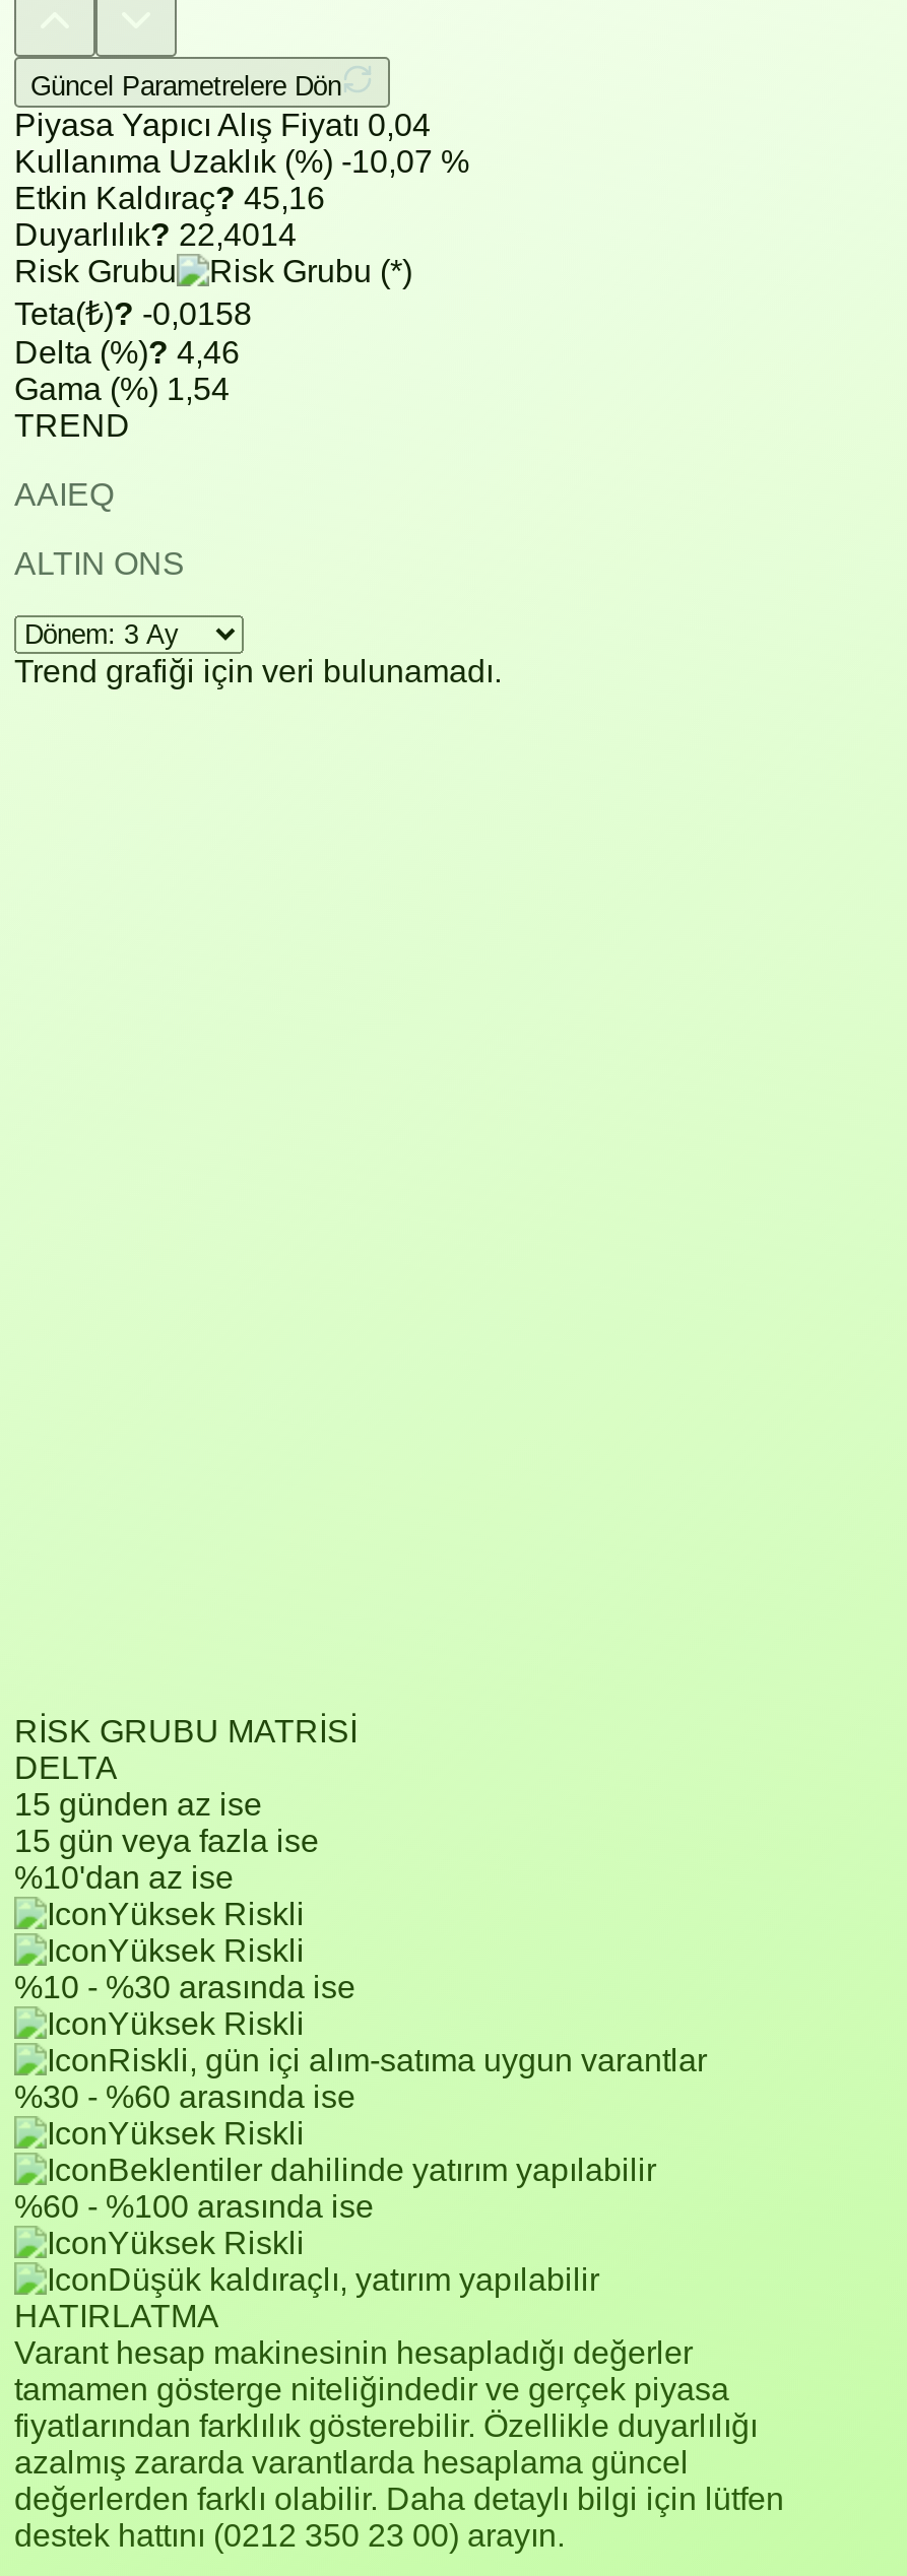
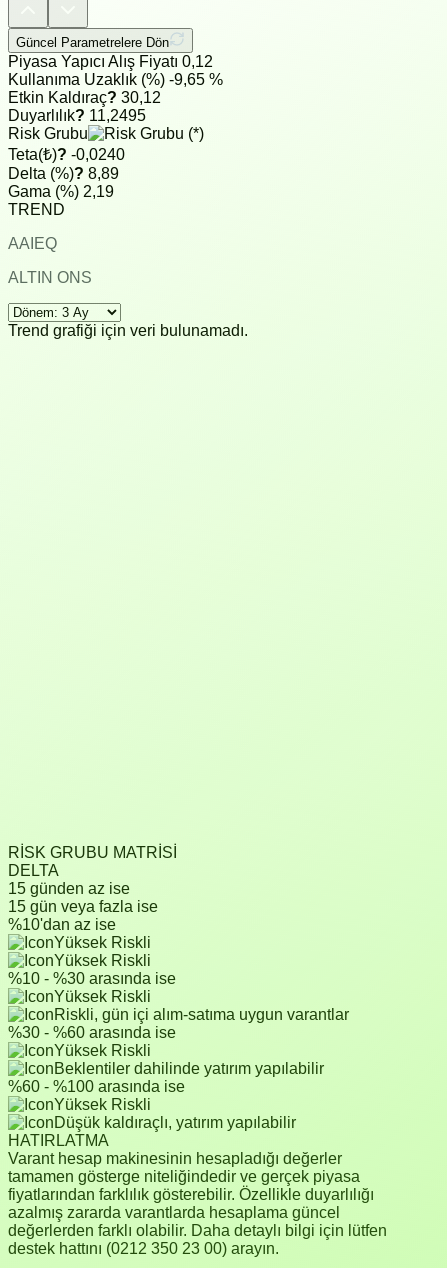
- Piyasa Yapıcı Alış Fiyatı 0,04
+ Piyasa Yapıcı Alış Fiyatı 0,12

- Kullanıma Uzaklık (%) -10,07 %
+ Kullanıma Uzaklık (%) -9,65 %

- Etkin Kaldıraç? 45,16
+ Etkin Kaldıraç? 30,12

- Duyarlılık? 22,4014
+ Duyarlılık? 11,2495

- Teta(₺)? -0,0158
+ Teta(₺)? -0,0240

- Delta (%)? 4,46
+ Delta (%)? 8,89

- Gama (%) 1,54
+ Gama (%) 2,19
